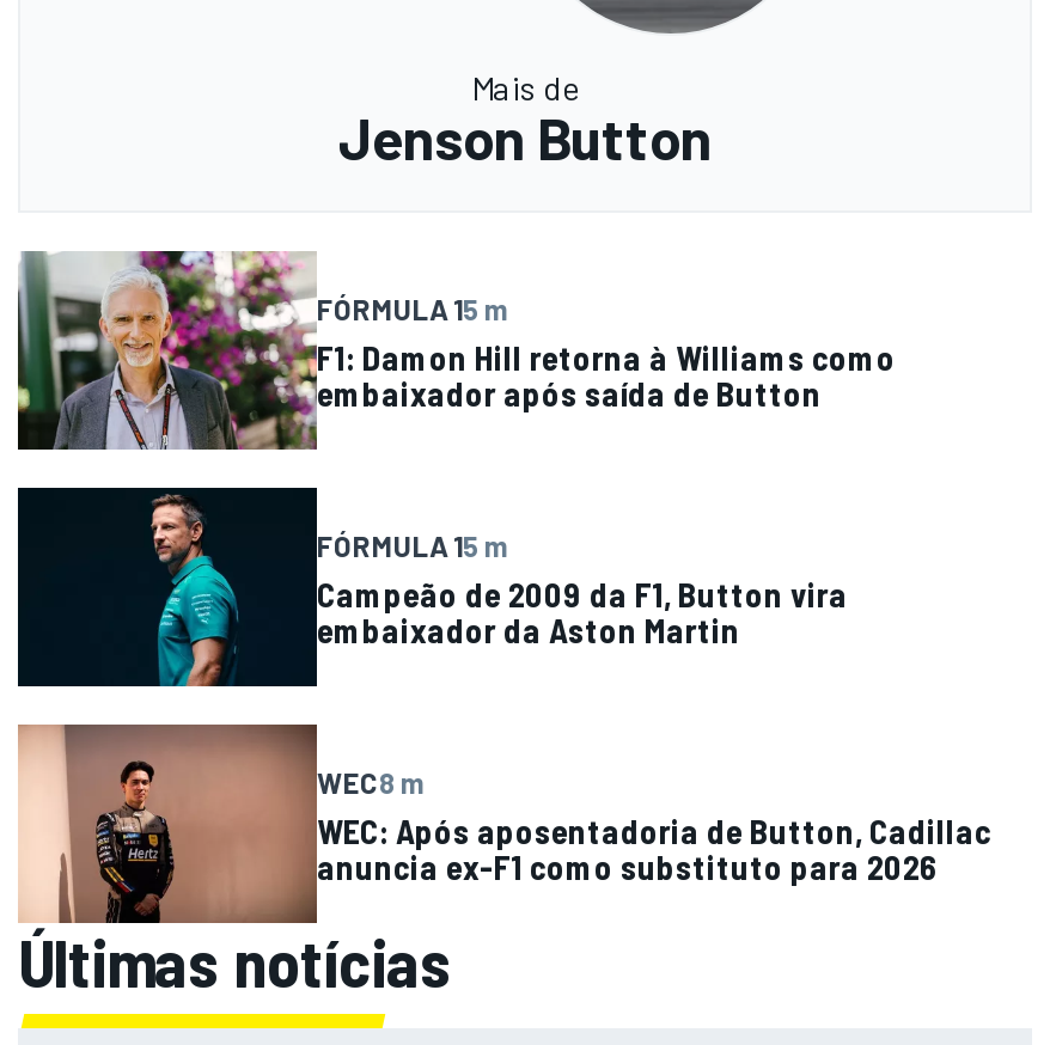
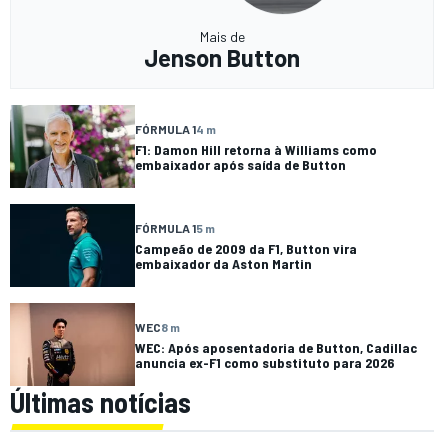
- FÓRMULA 15 m
+ FÓRMULA 14 m
